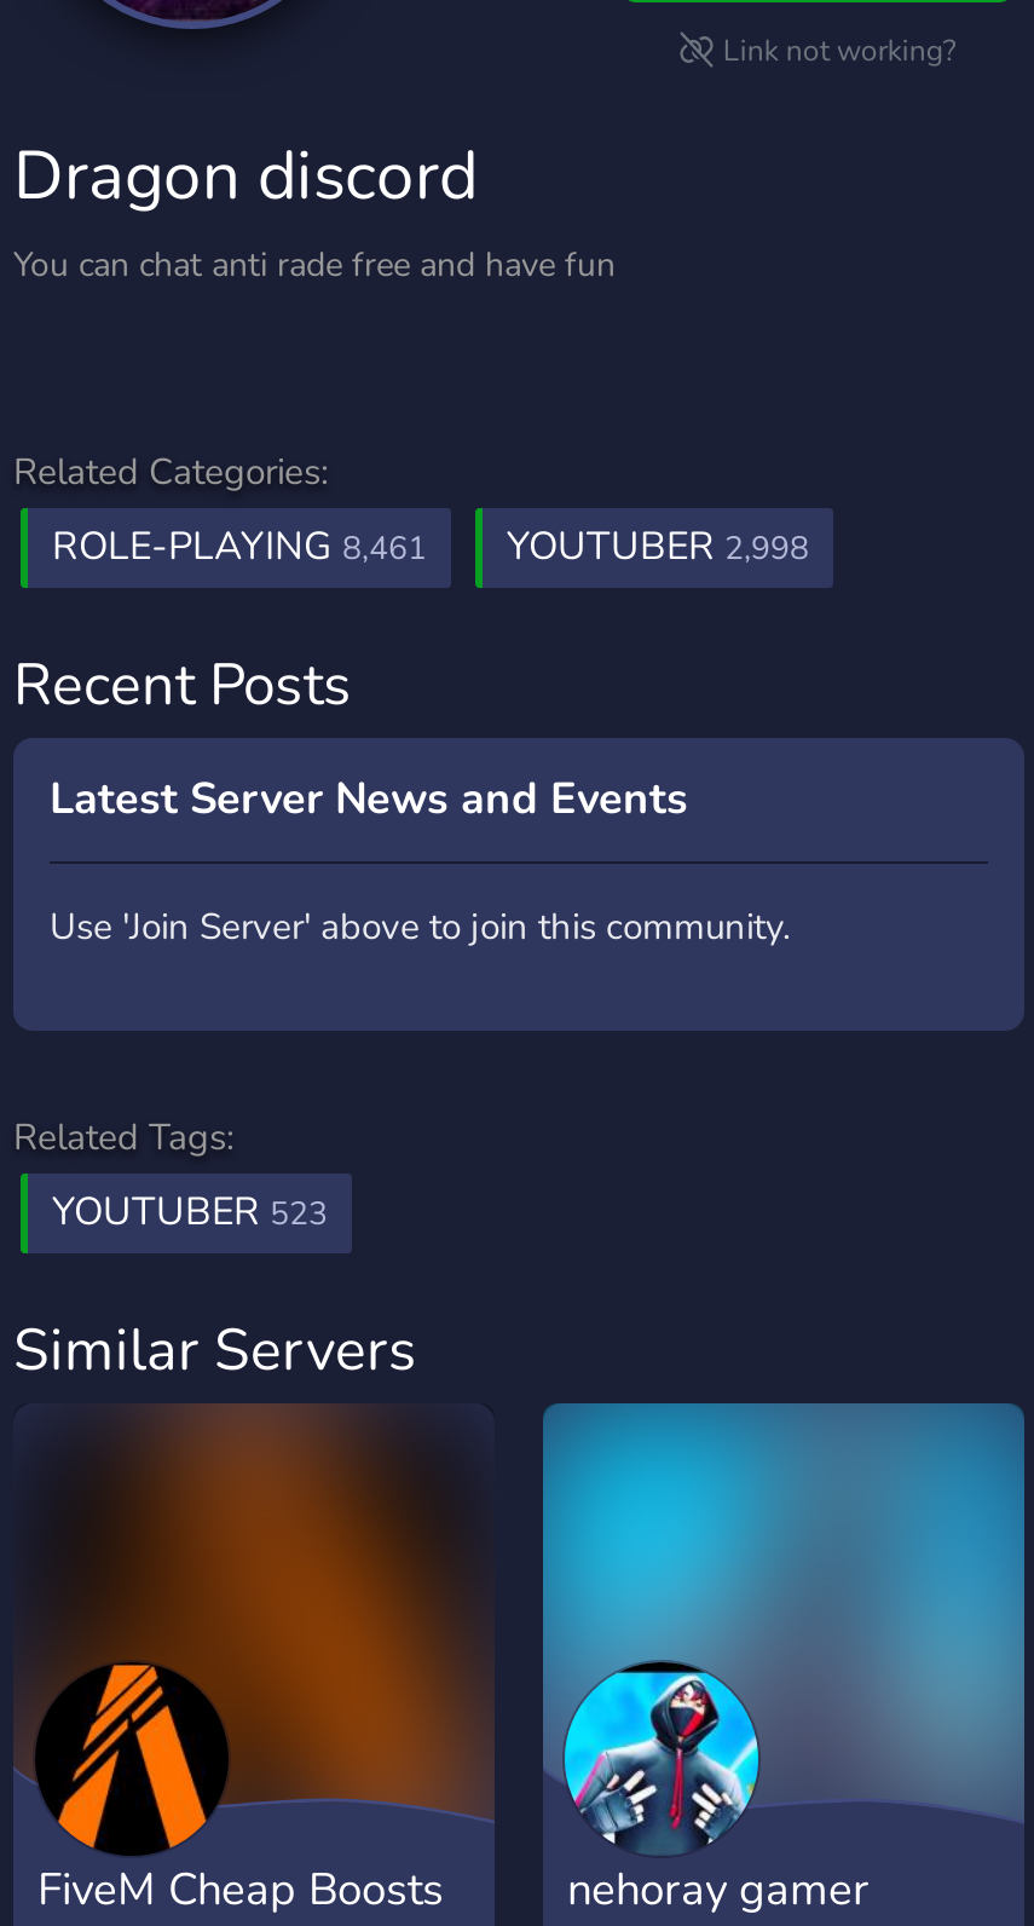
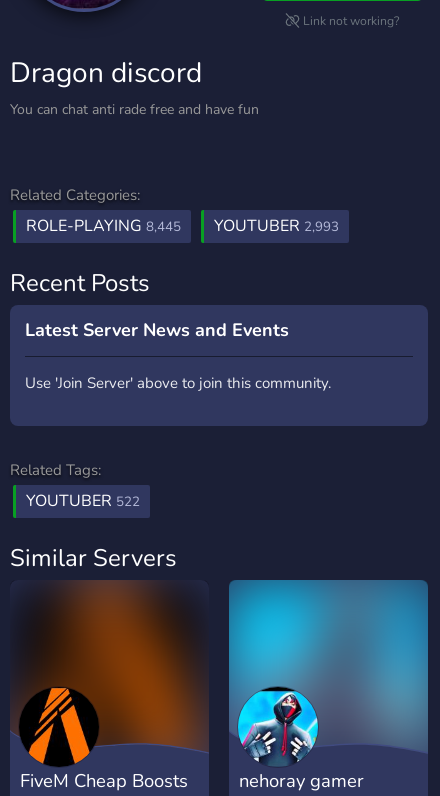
- ROLE-PLAYING 8,461
+ ROLE-PLAYING 8,445

- YOUTUBER 2,998
+ YOUTUBER 2,993

- YOUTUBER 523
+ YOUTUBER 522
